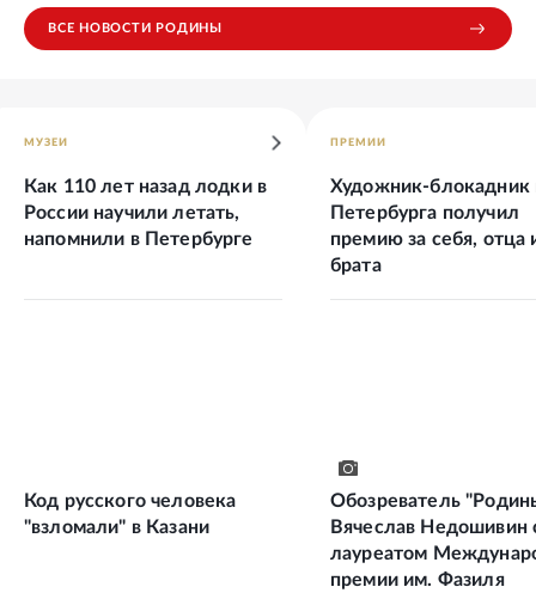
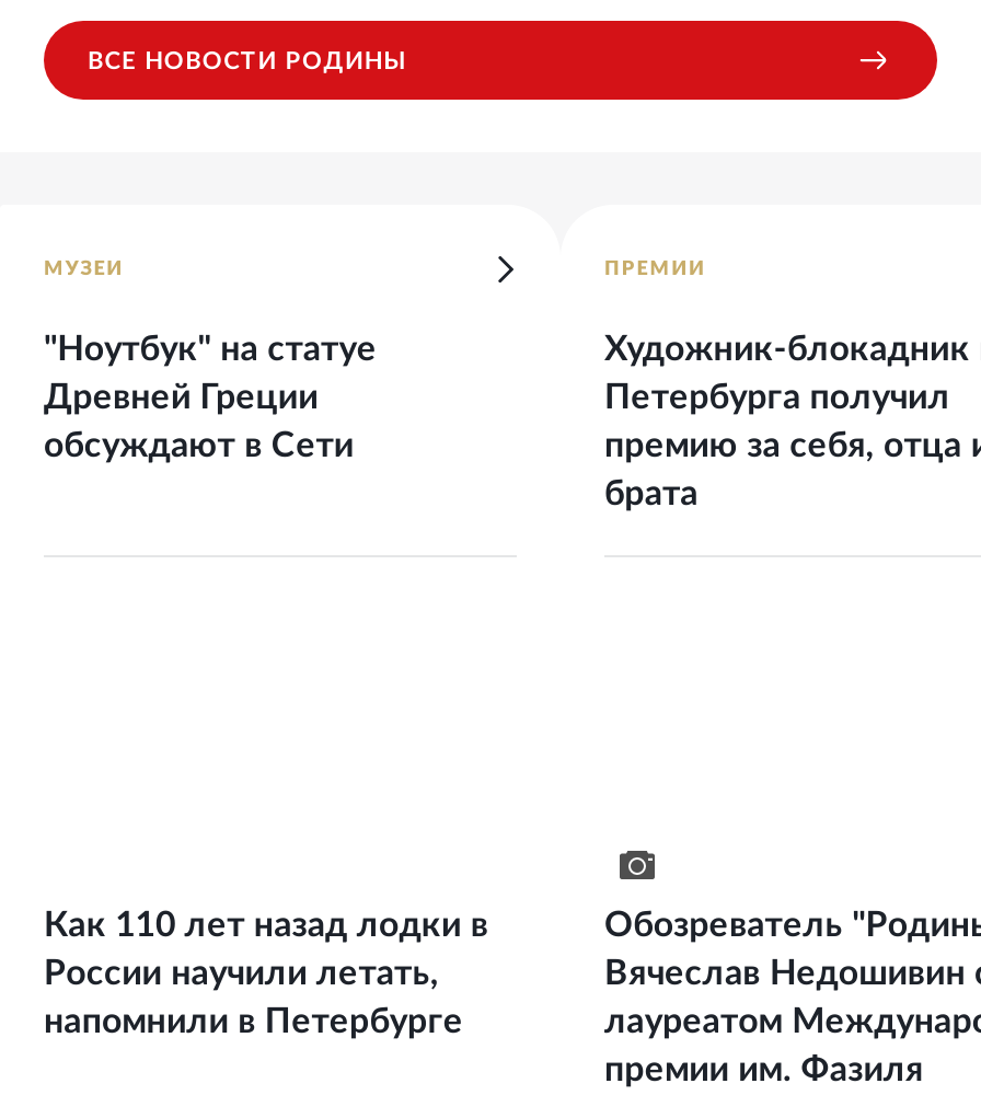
moved down: Как 110 лет назад лодки в | России научили летать, | напомнили в Петербурге

+ "Ноутбук" на статуе
+ Древней Греции
+ обсуждают в Сети

- Код русского человека
- "взломали" в Казани
